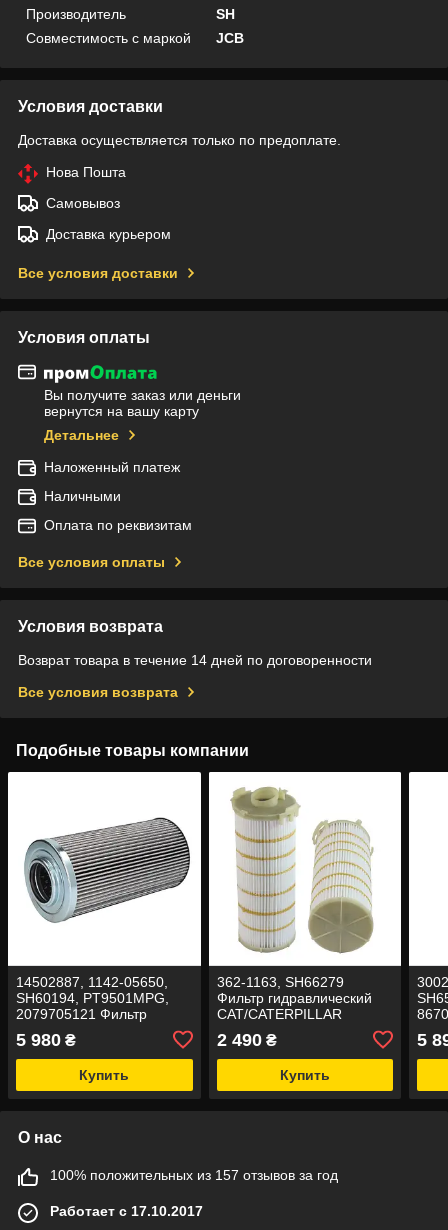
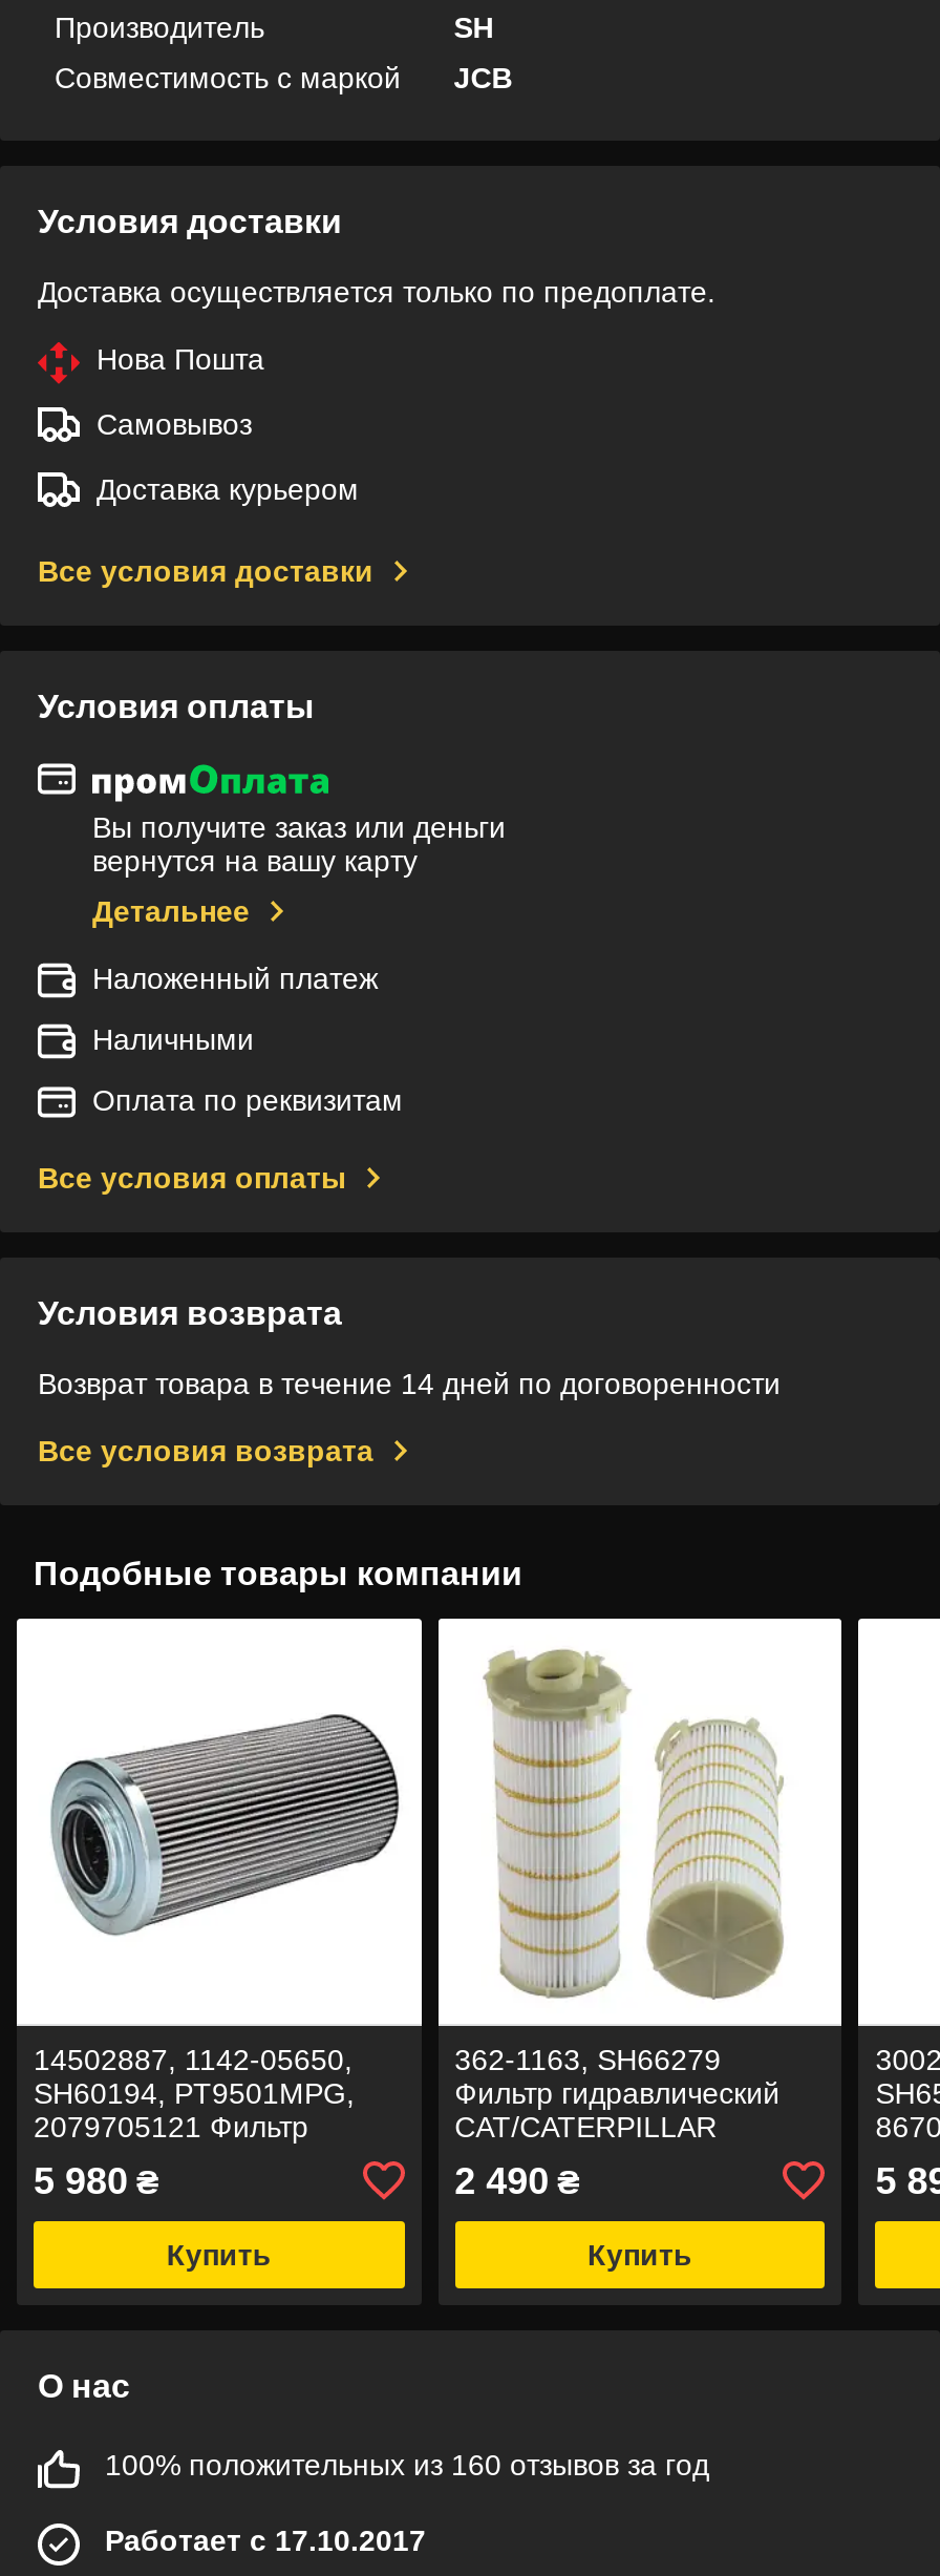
- 100% положительных из 157 отзывов за год
+ 100% положительных из 160 отзывов за год
